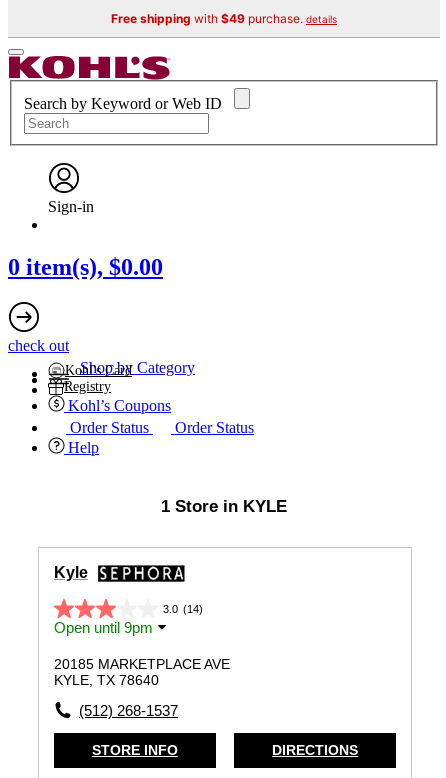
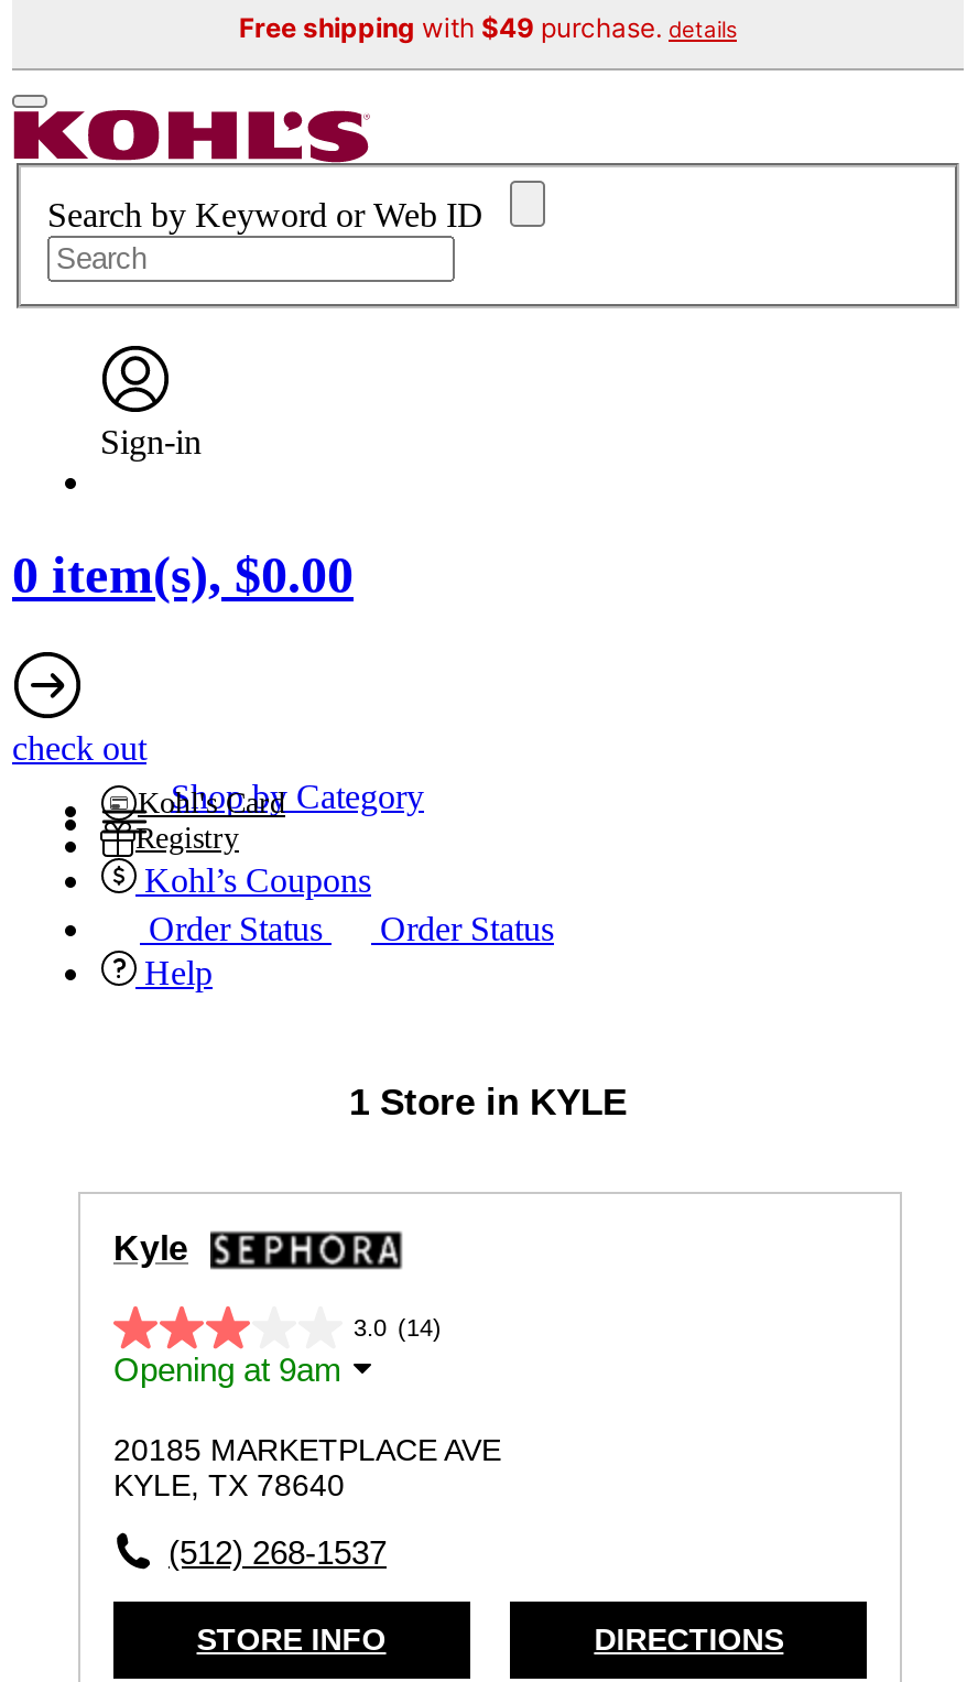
- Open until 9pm
+ Opening at 9am
